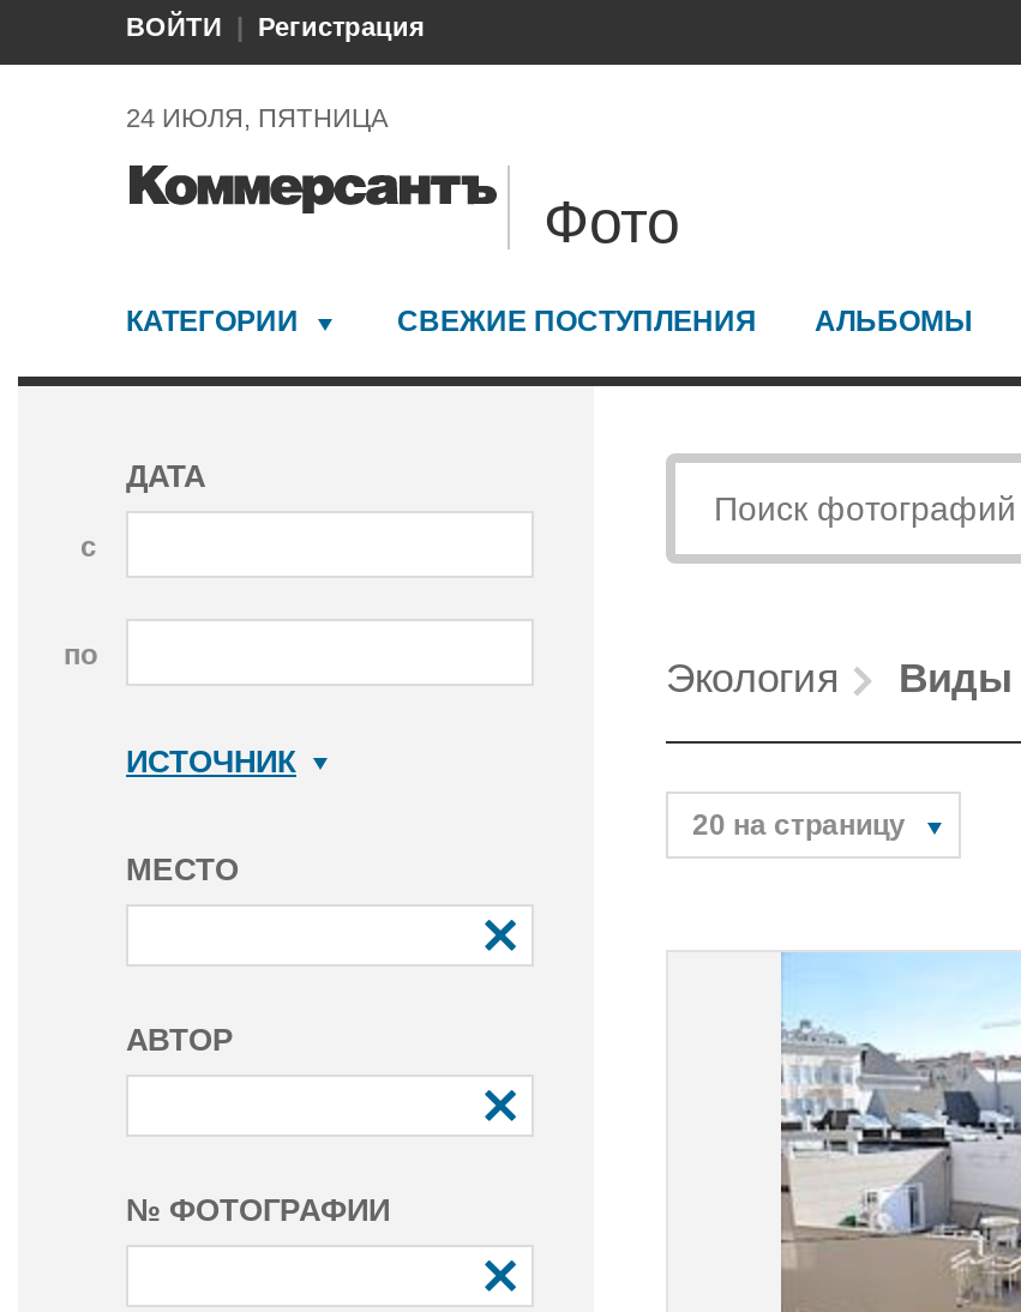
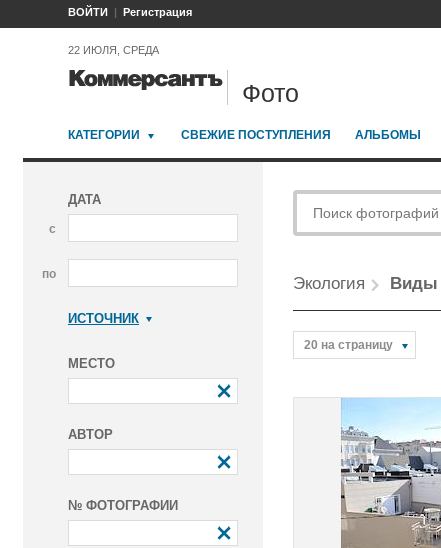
- 24 ИЮЛЯ, ПЯТНИЦА
+ 22 ИЮЛЯ, СРЕДА
